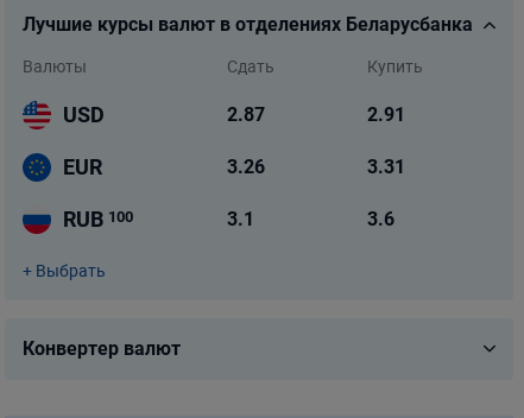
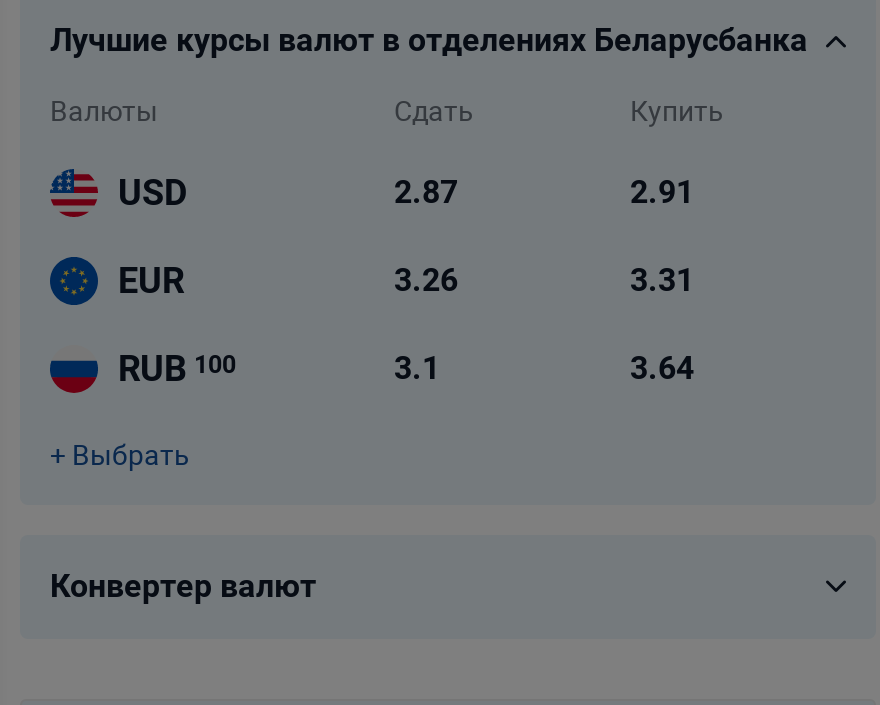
- 3.6
+ 3.64
